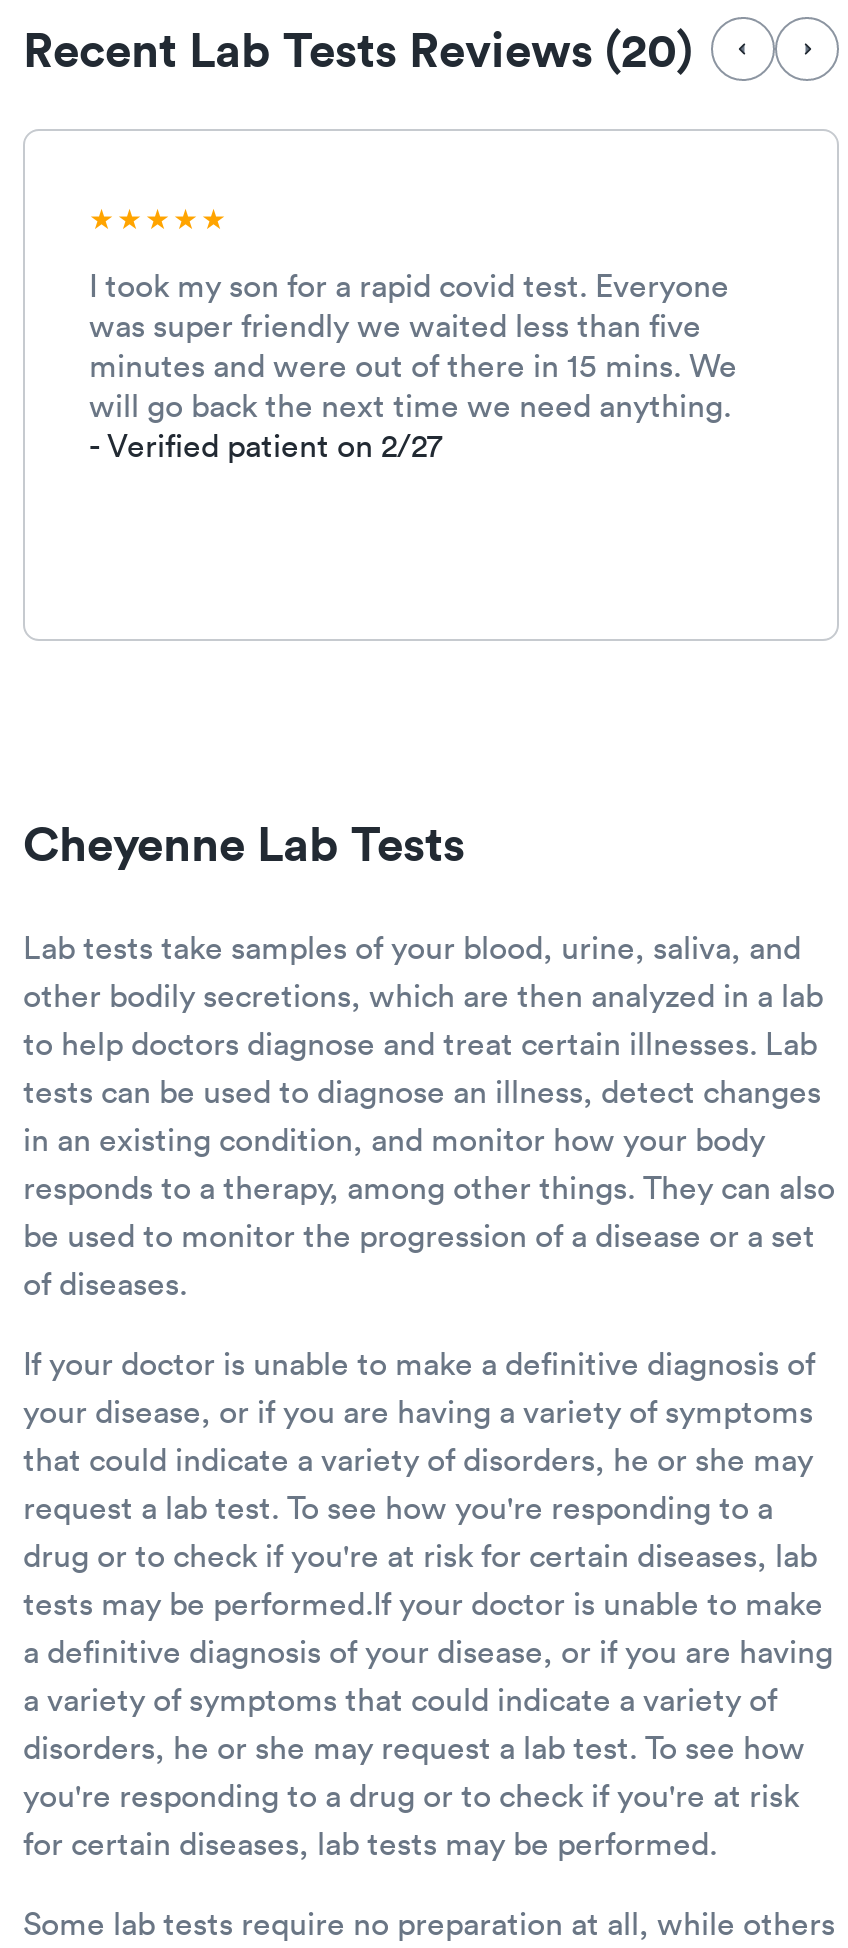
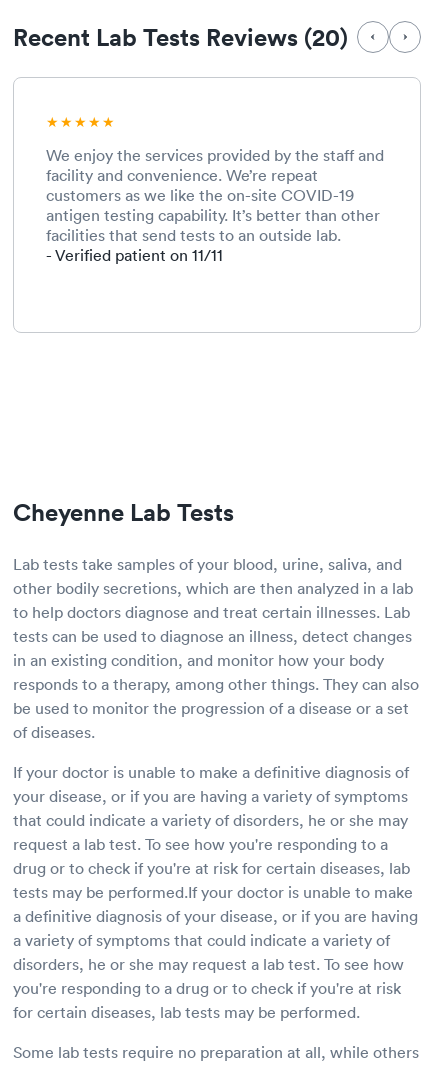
- I took my son for a rapid covid test. Everyone
- was super friendly we waited less than five
- minutes and were out of there in 15 mins. We
- will go back the next time we need anything.
- - Verified patient on 2/27
+ We enjoy the services provided by the staff and
+ facility and convenience. We’re repeat
+ customers as we like the on-site COVID-19
+ antigen testing capability. It’s better than other
+ facilities that send tests to an outside lab.
+ - Verified patient on 11/11
